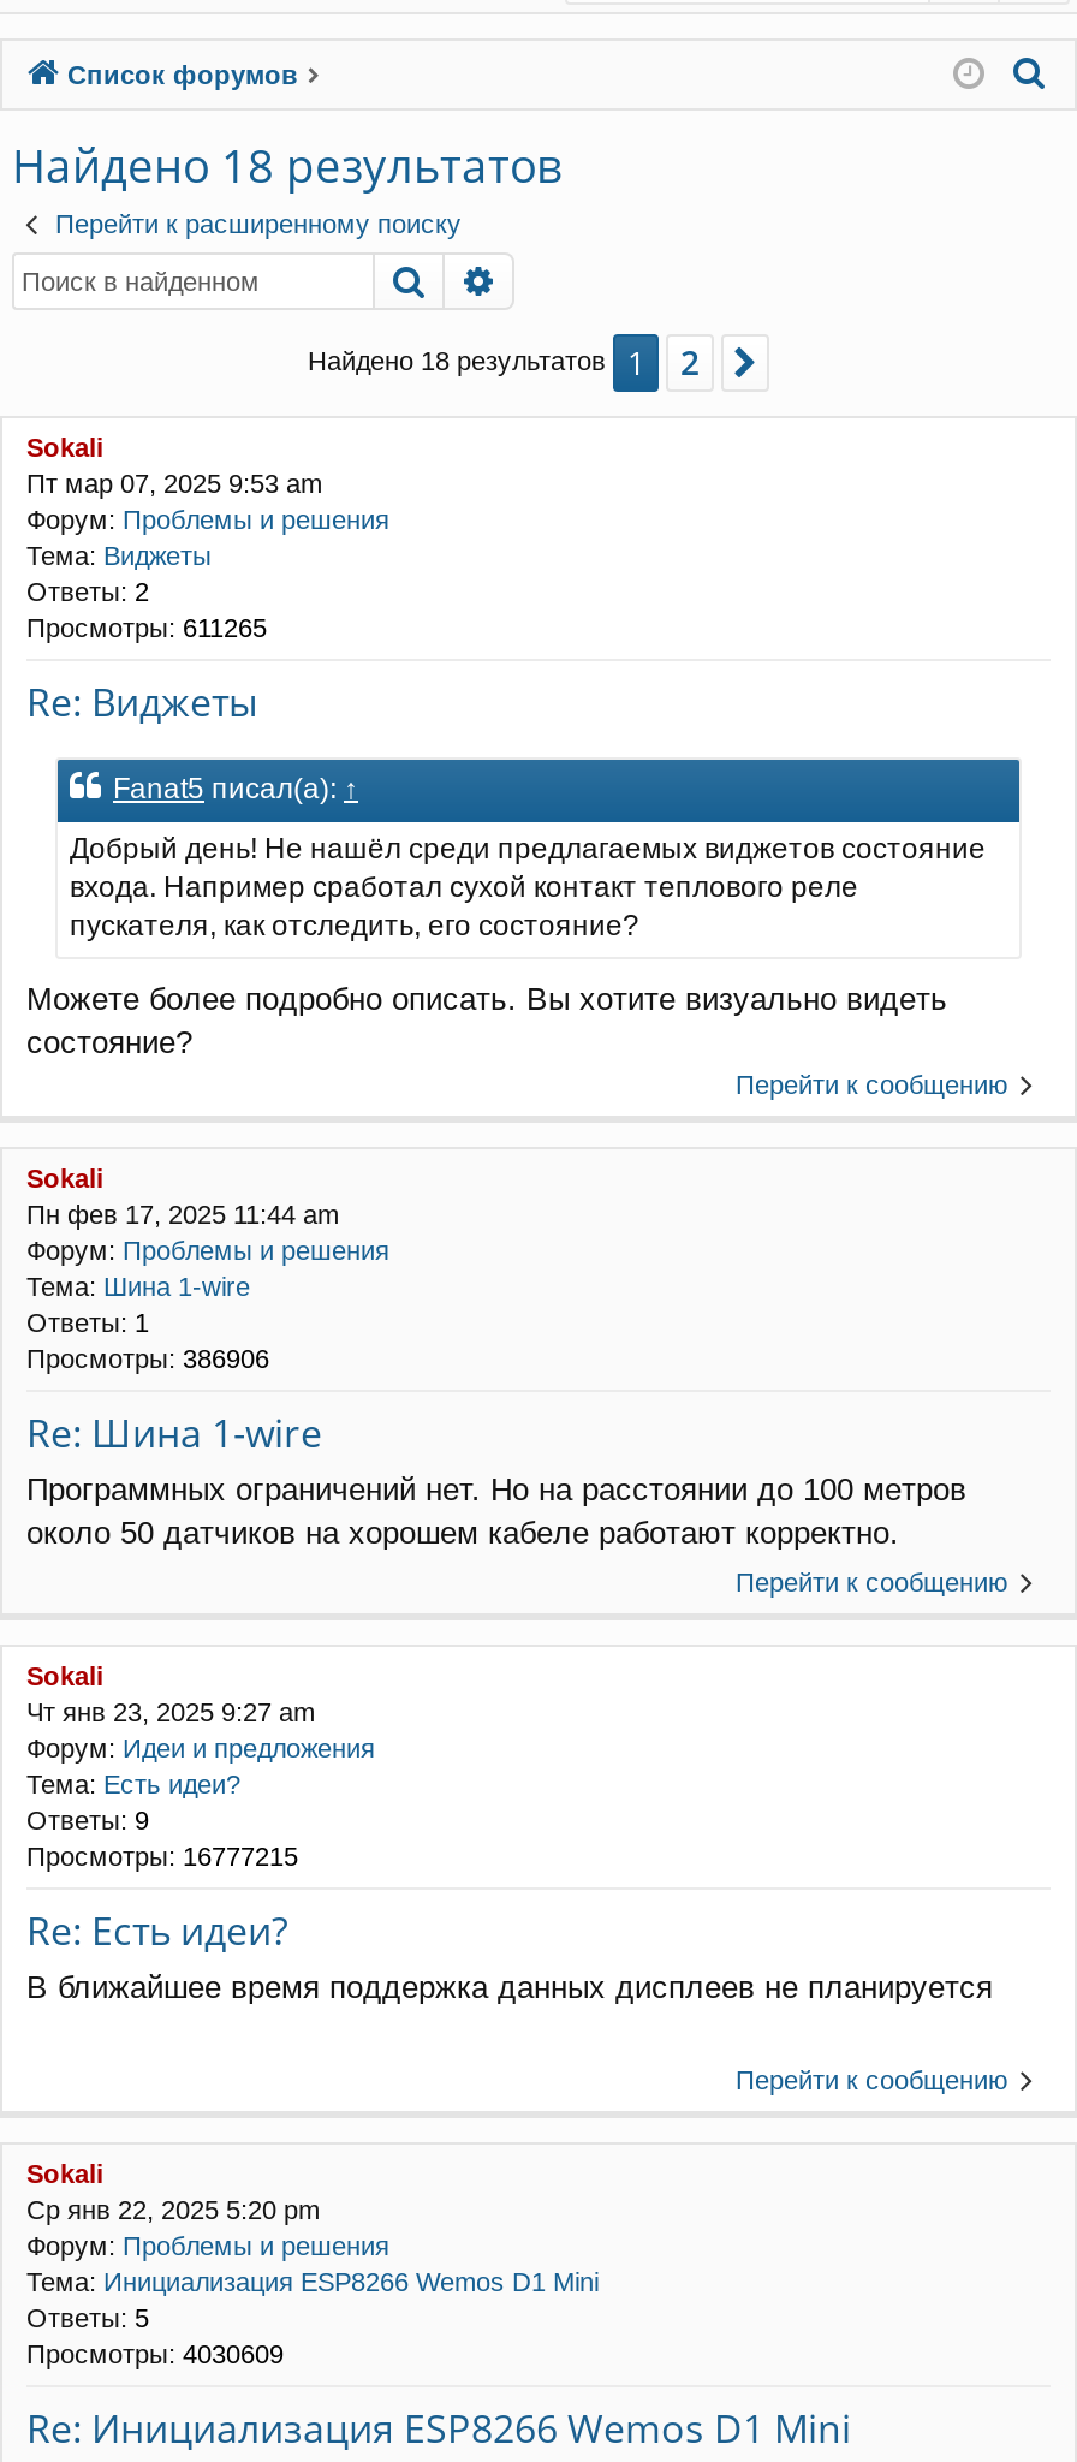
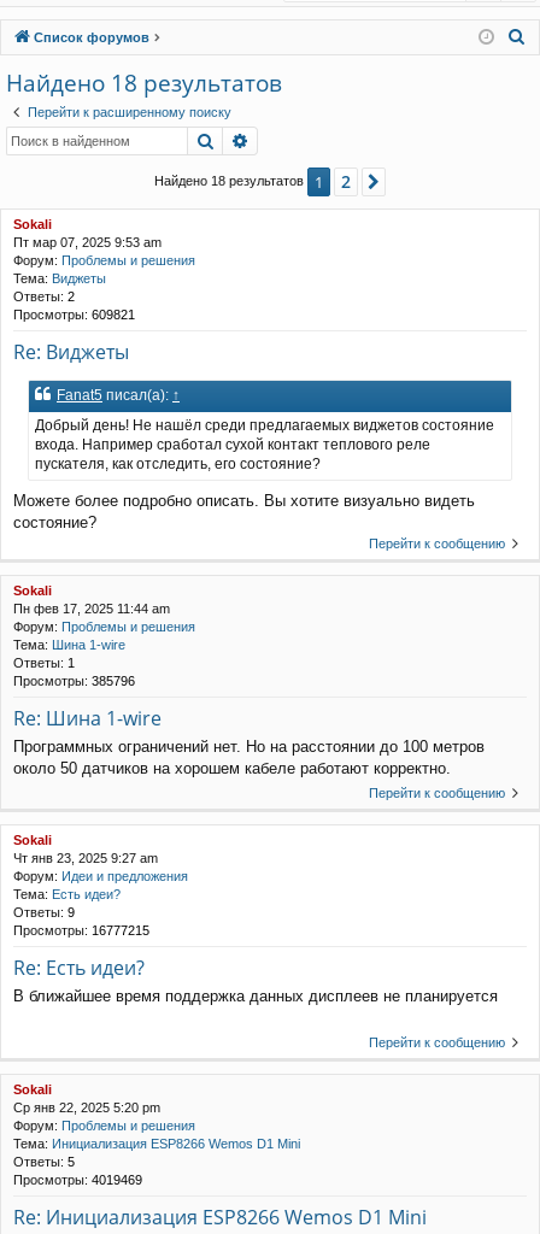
- Просмотры: 611265
+ Просмотры: 609821

- Просмотры: 386906
+ Просмотры: 385796

- Просмотры: 4030609
+ Просмотры: 4019469
